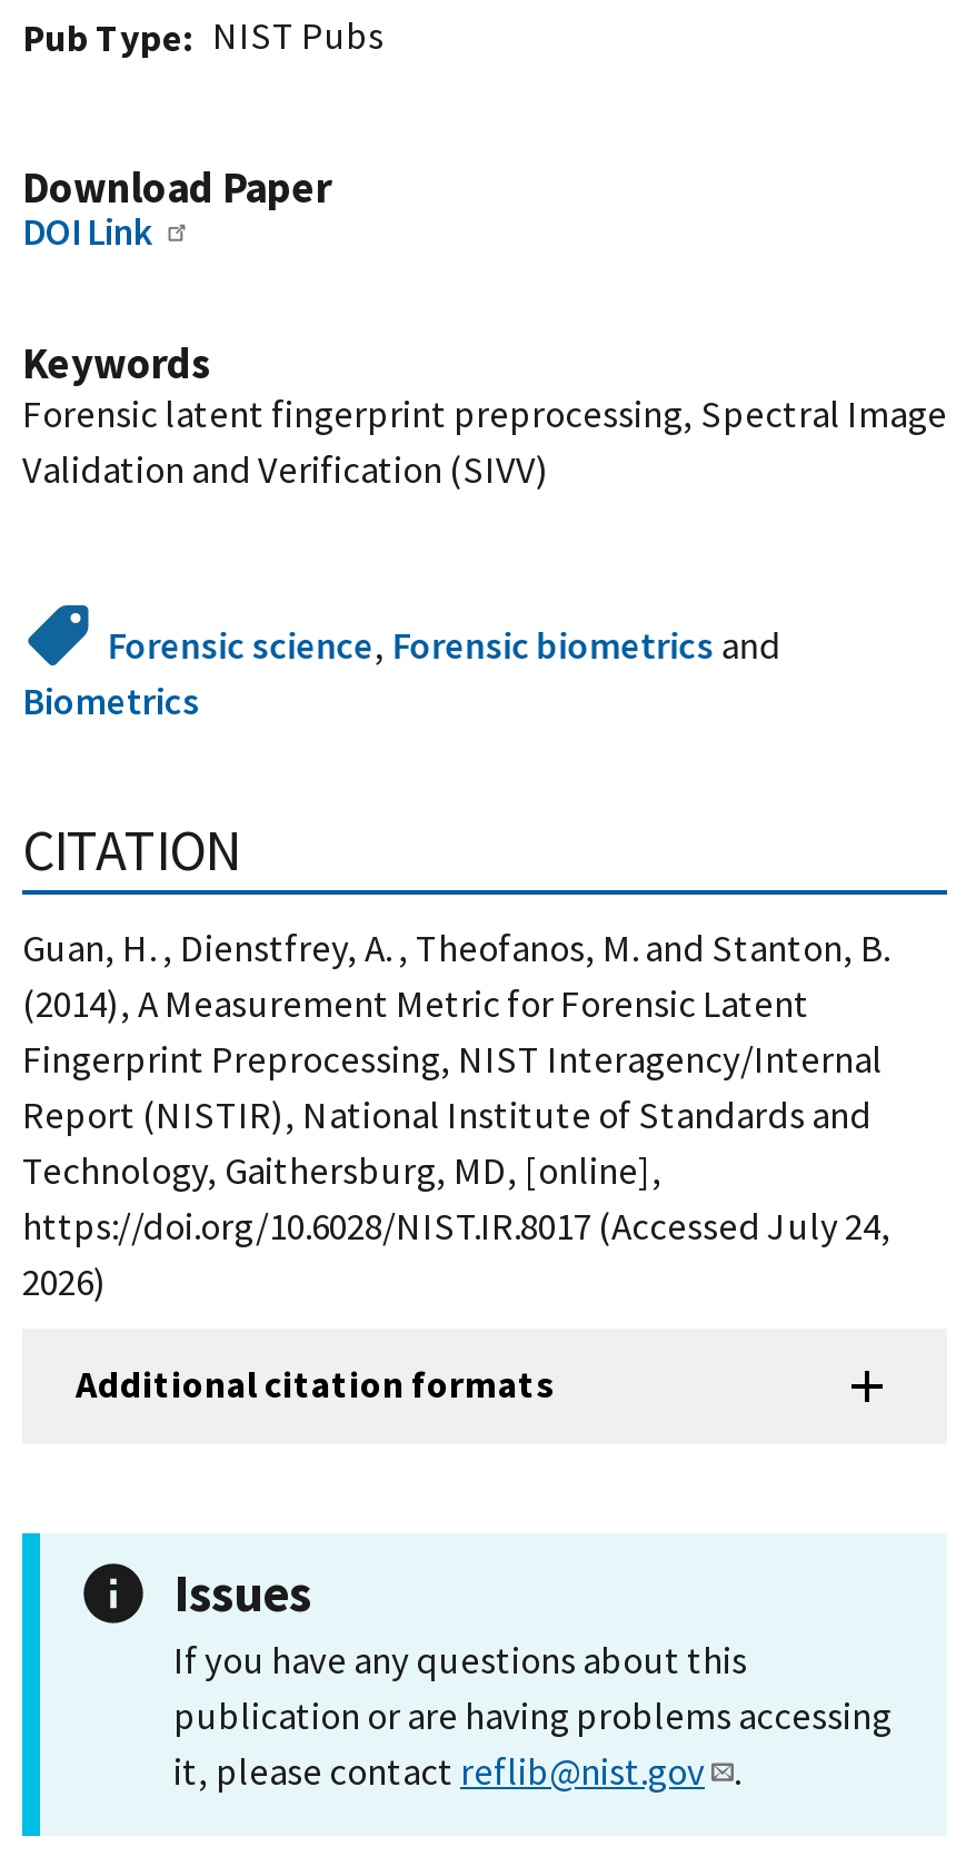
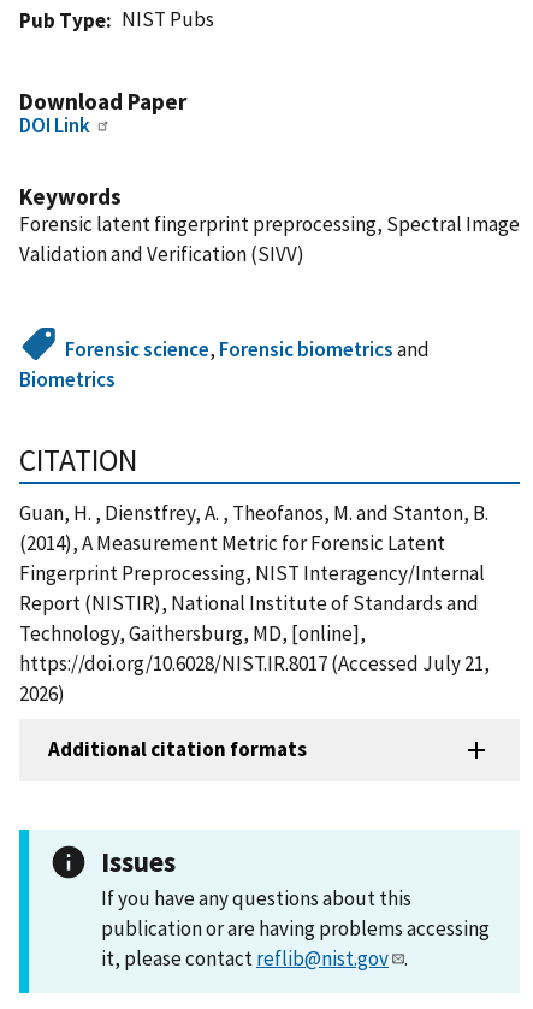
- https://doi.org/10.6028/NIST.IR.8017 (Accessed July 24,
+ https://doi.org/10.6028/NIST.IR.8017 (Accessed July 21,
